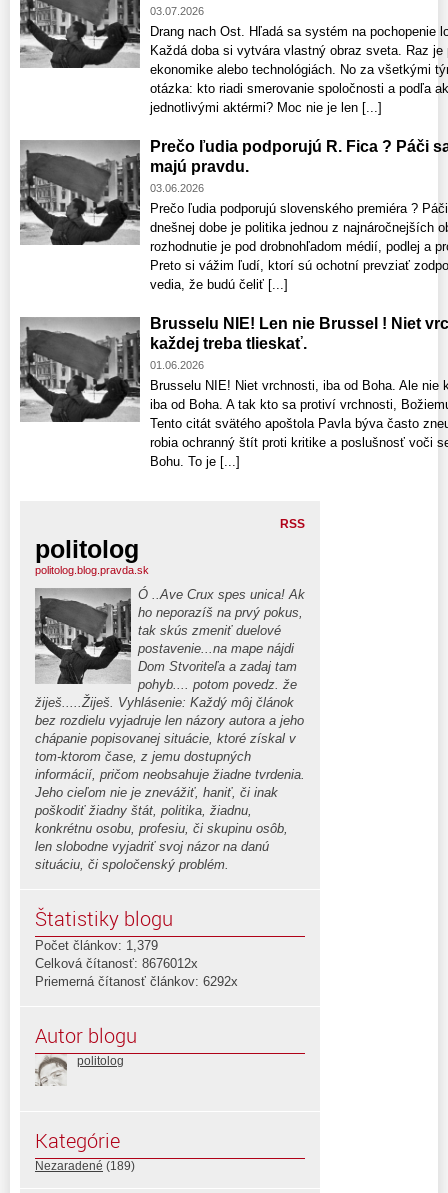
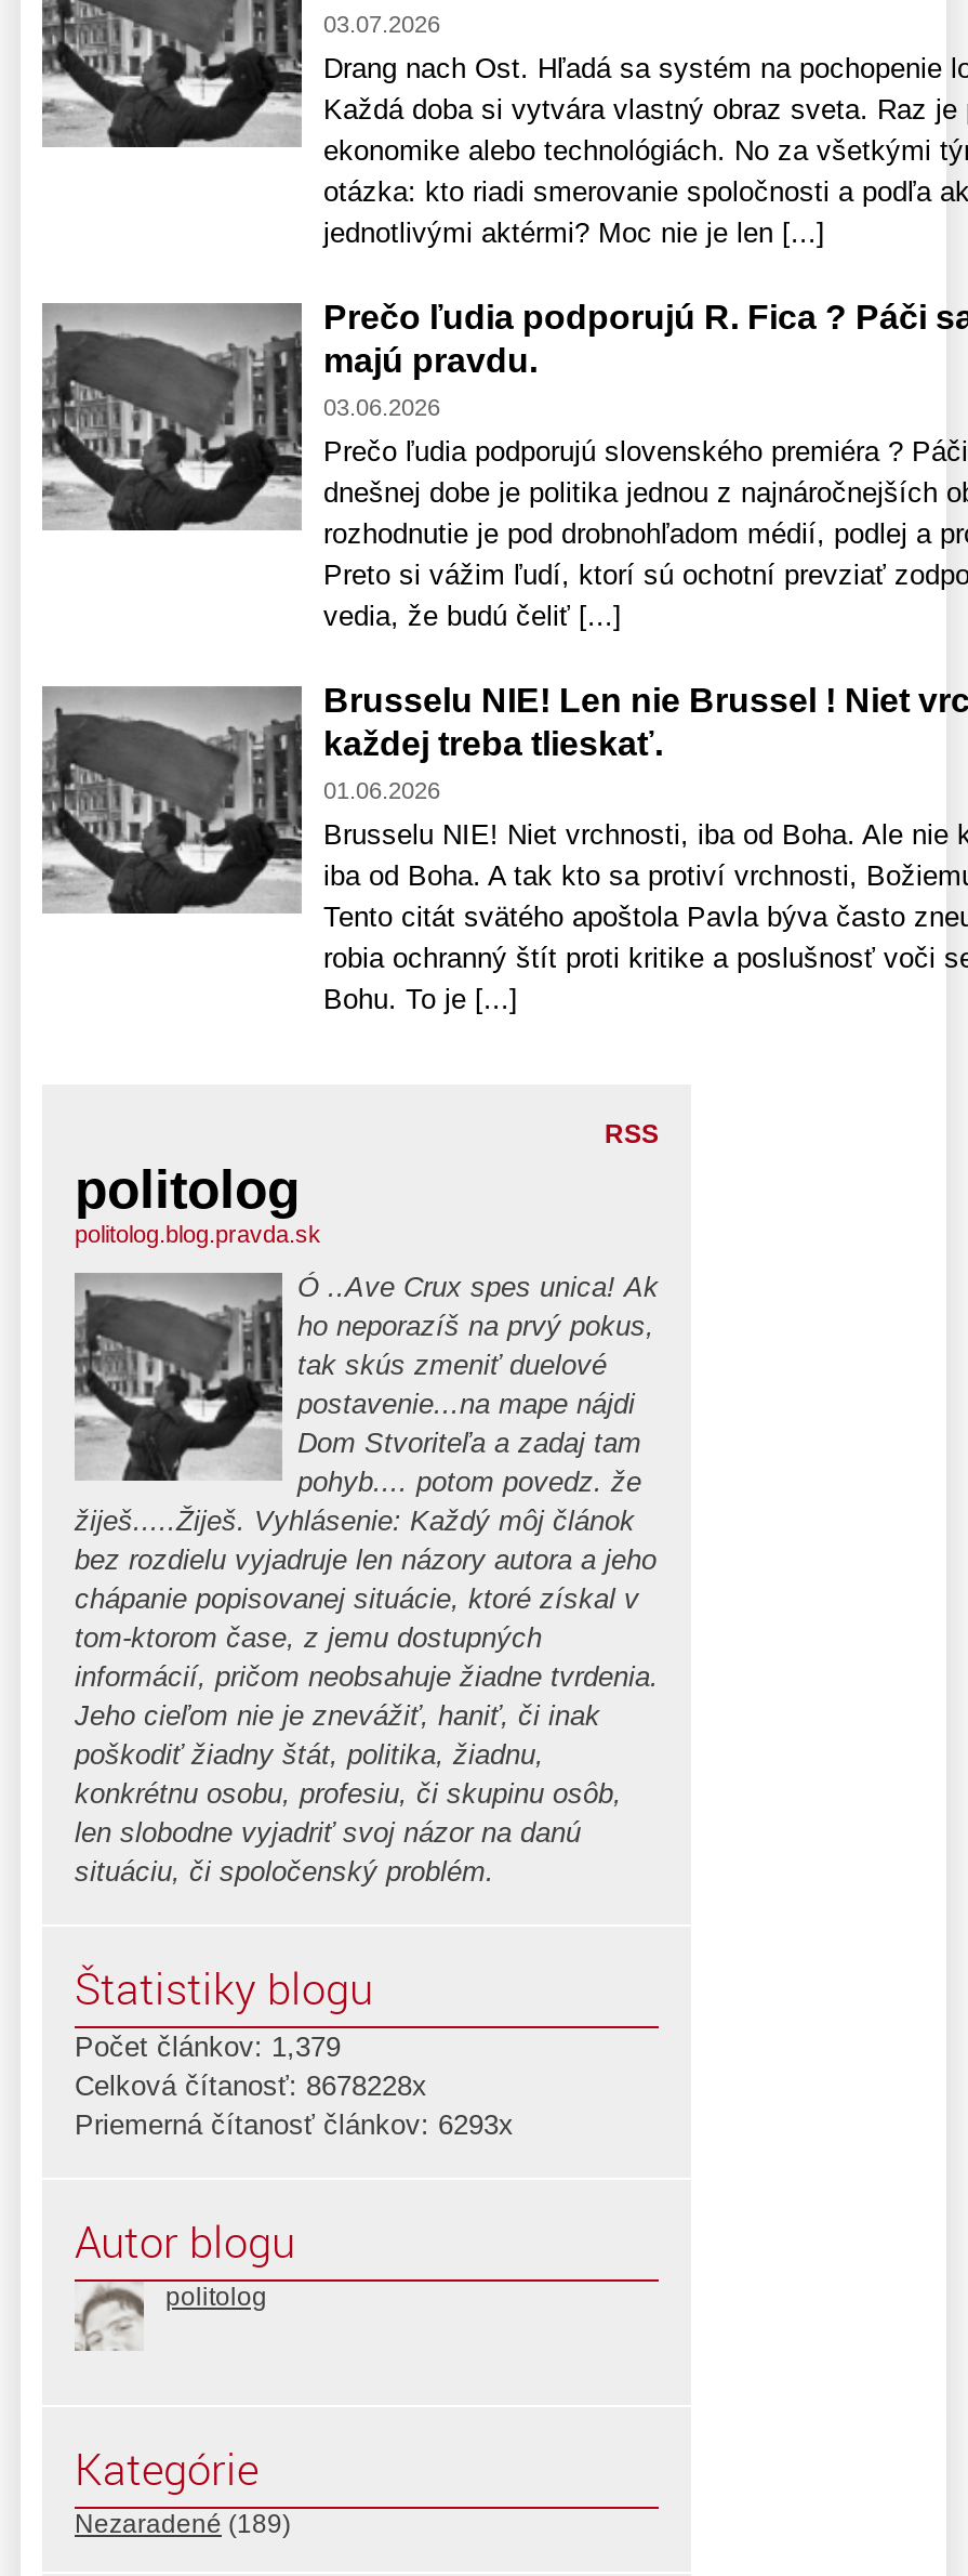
- Celková čítanosť: 8676012x
+ Celková čítanosť: 8678228x

- Priemerná čítanosť článkov: 6292x
+ Priemerná čítanosť článkov: 6293x
